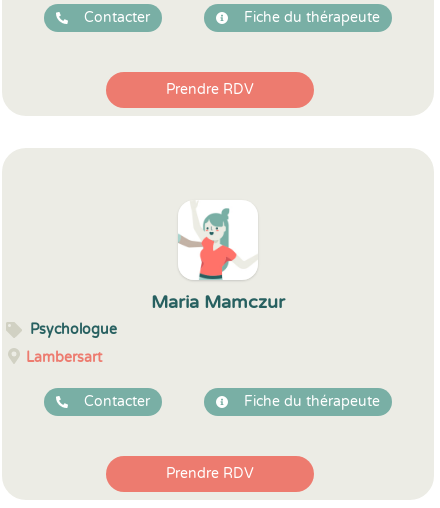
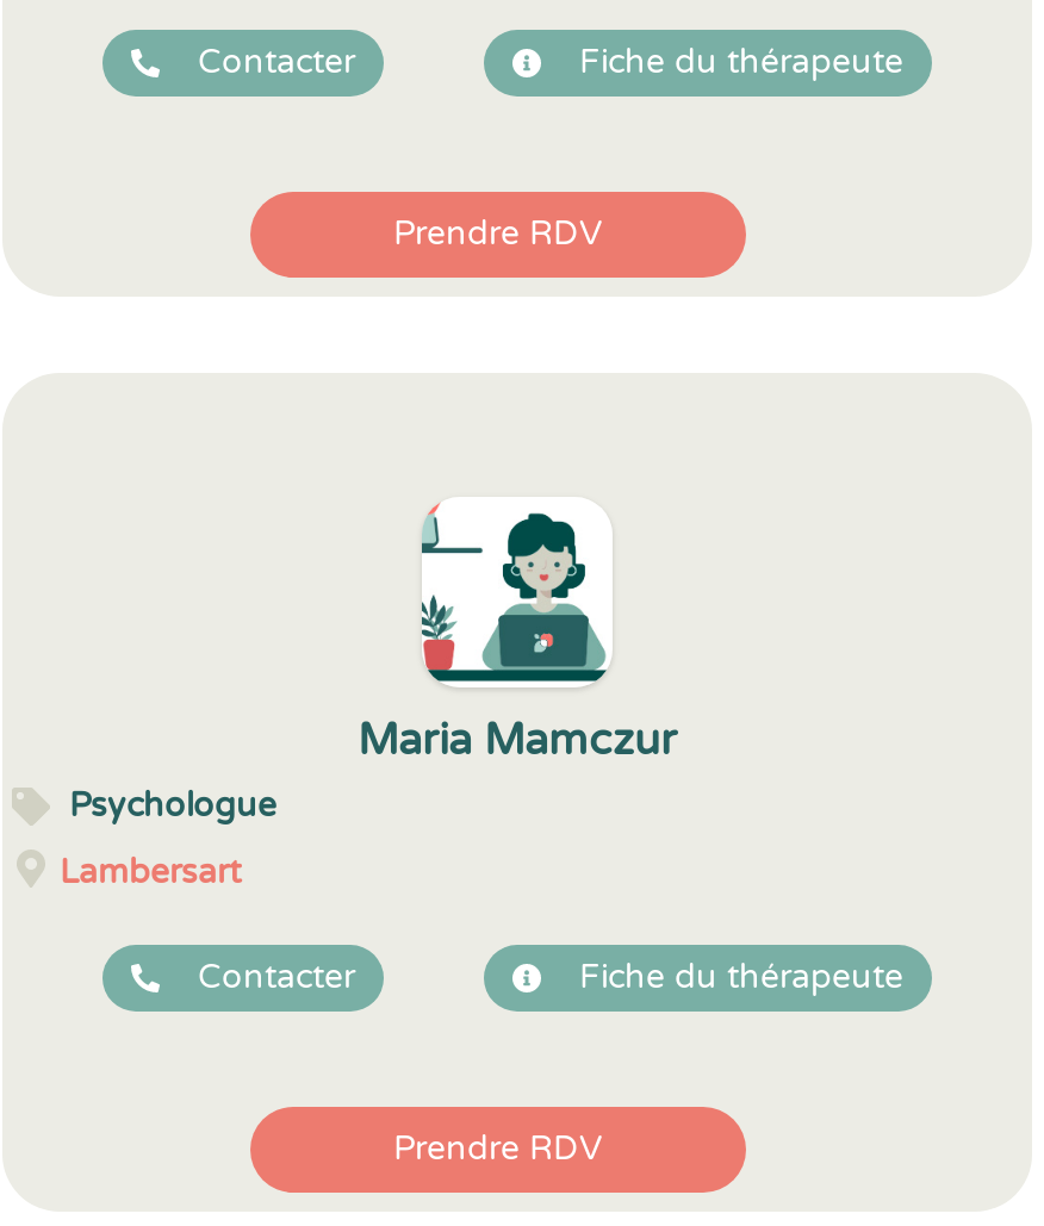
- [image]
+ [image]
